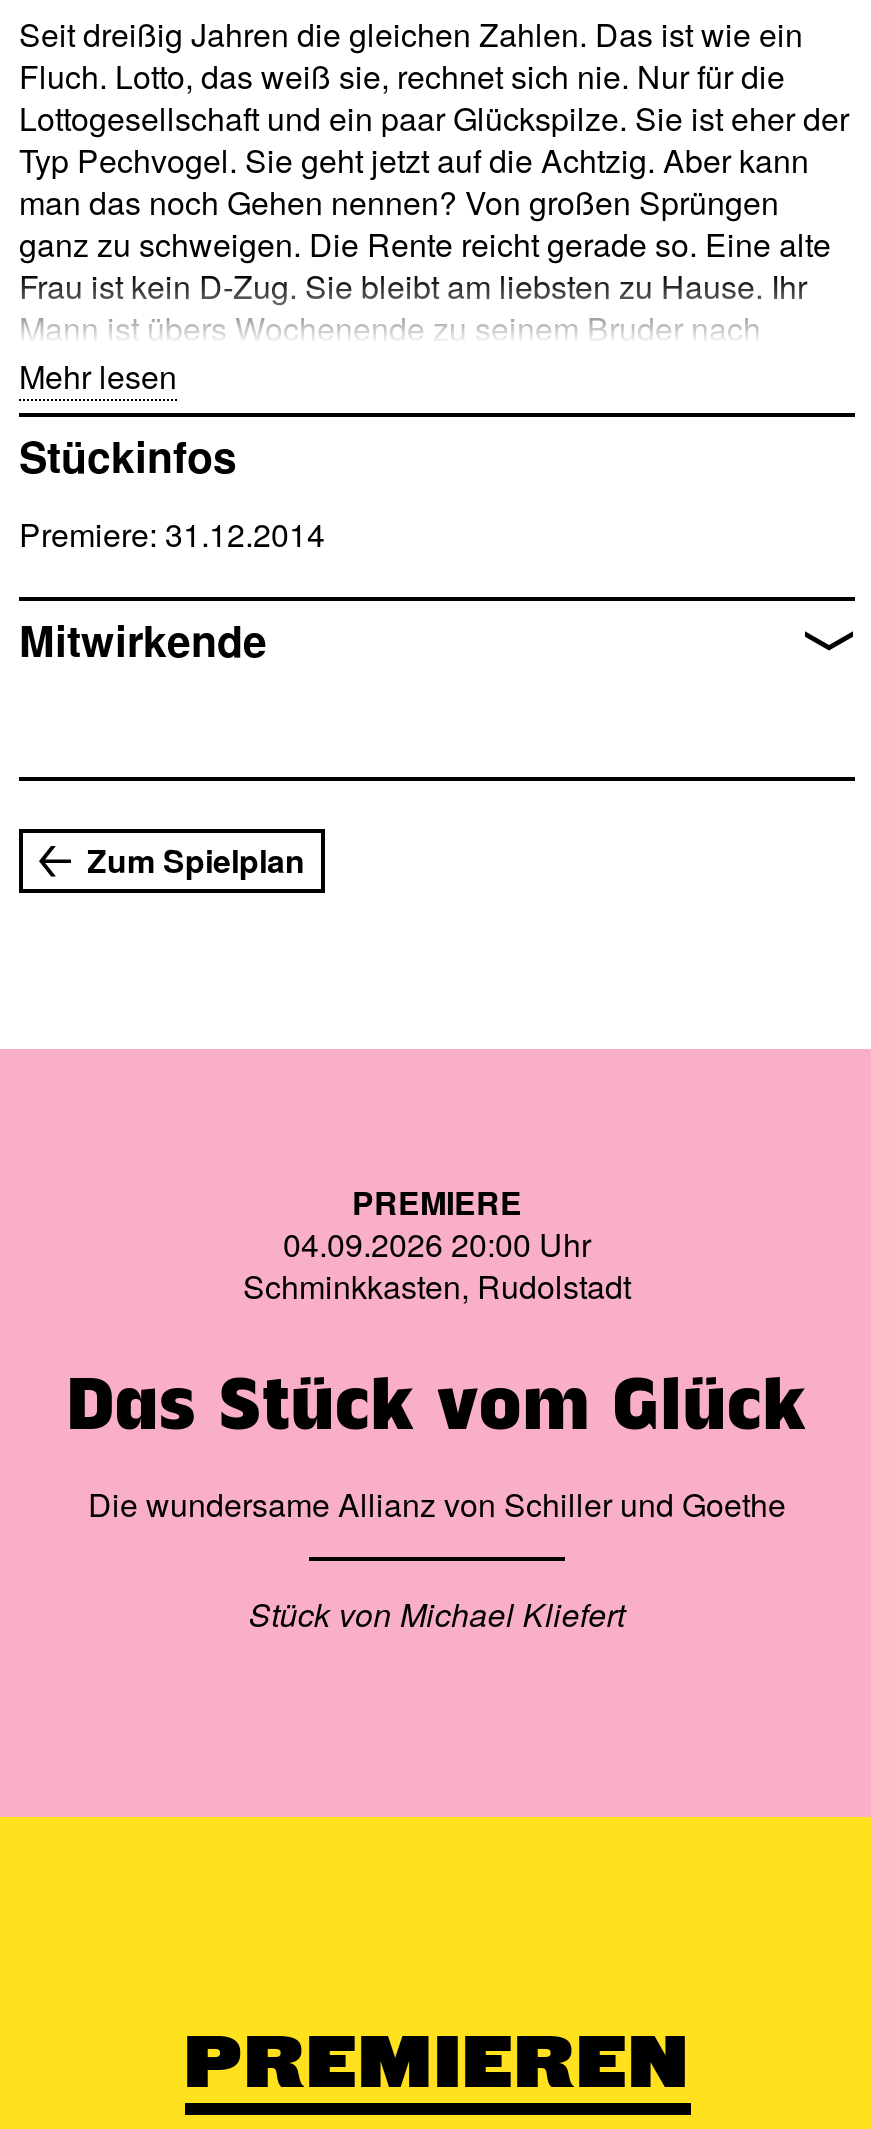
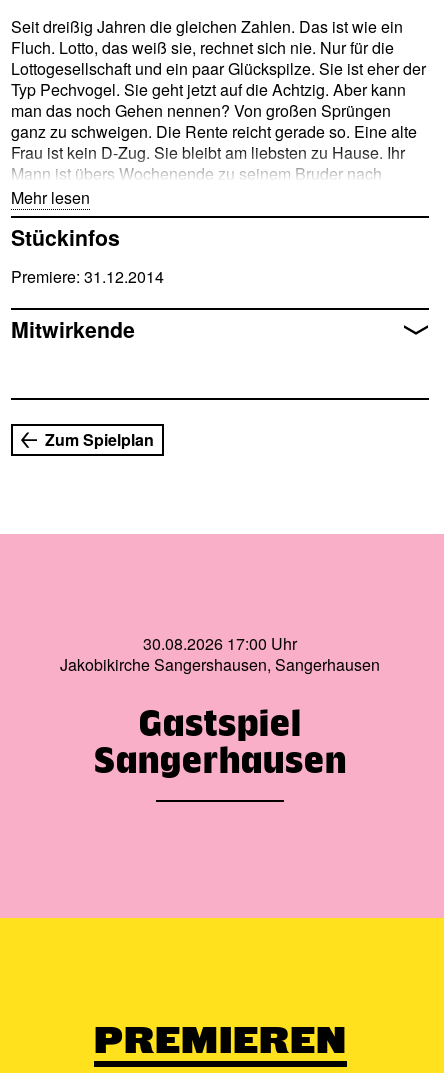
- PREMIERE
- 04.09.2026 20:00 Uhr
- Schminkkasten, Rudolstadt
- Das Stück vom Glück
- Die wundersame Allianz von Schiller und Goethe
- Stück von Michael Kliefert
+ 30.08.2026 17:00 Uhr
+ Jakobikirche Sangershausen, Sangerhausen
+ Gastspiel
+ Sangerhausen
